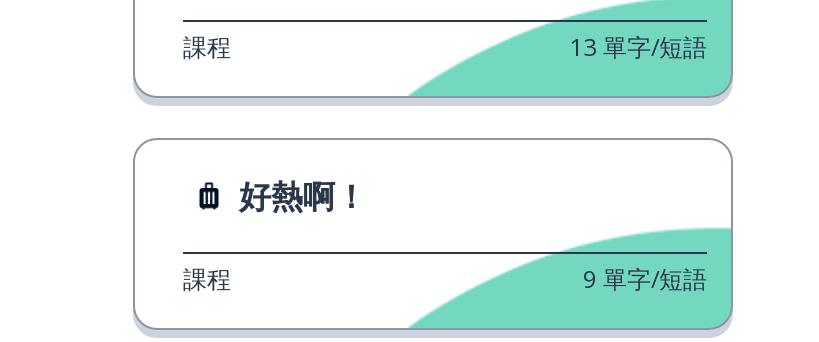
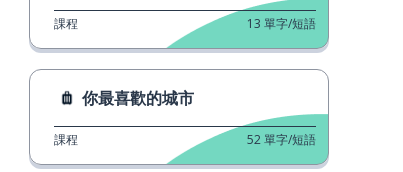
- 好熱啊！
+ 你最喜歡的城市

- 9 單字/短語
+ 52 單字/短語
